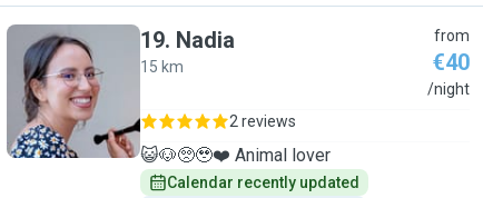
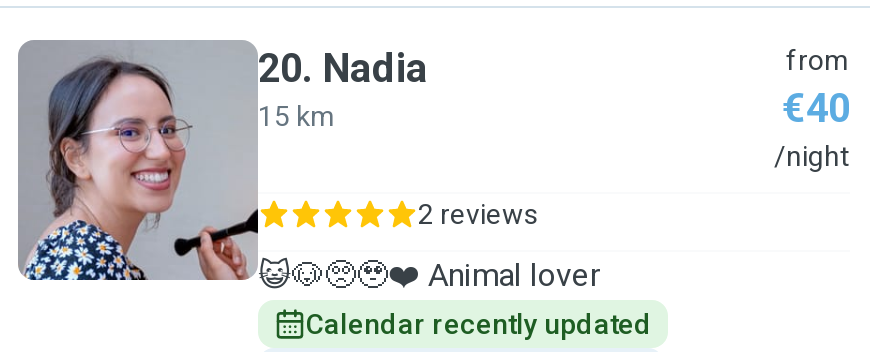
- 19. Nadia
+ 20. Nadia
